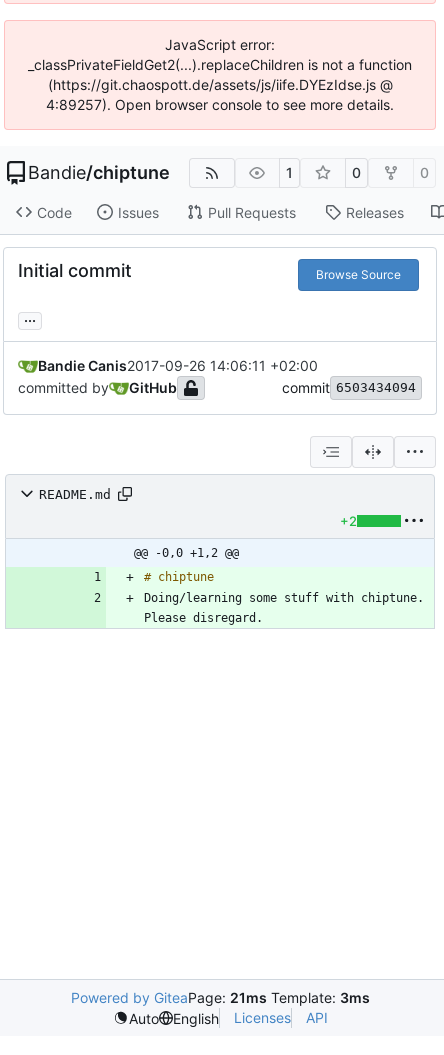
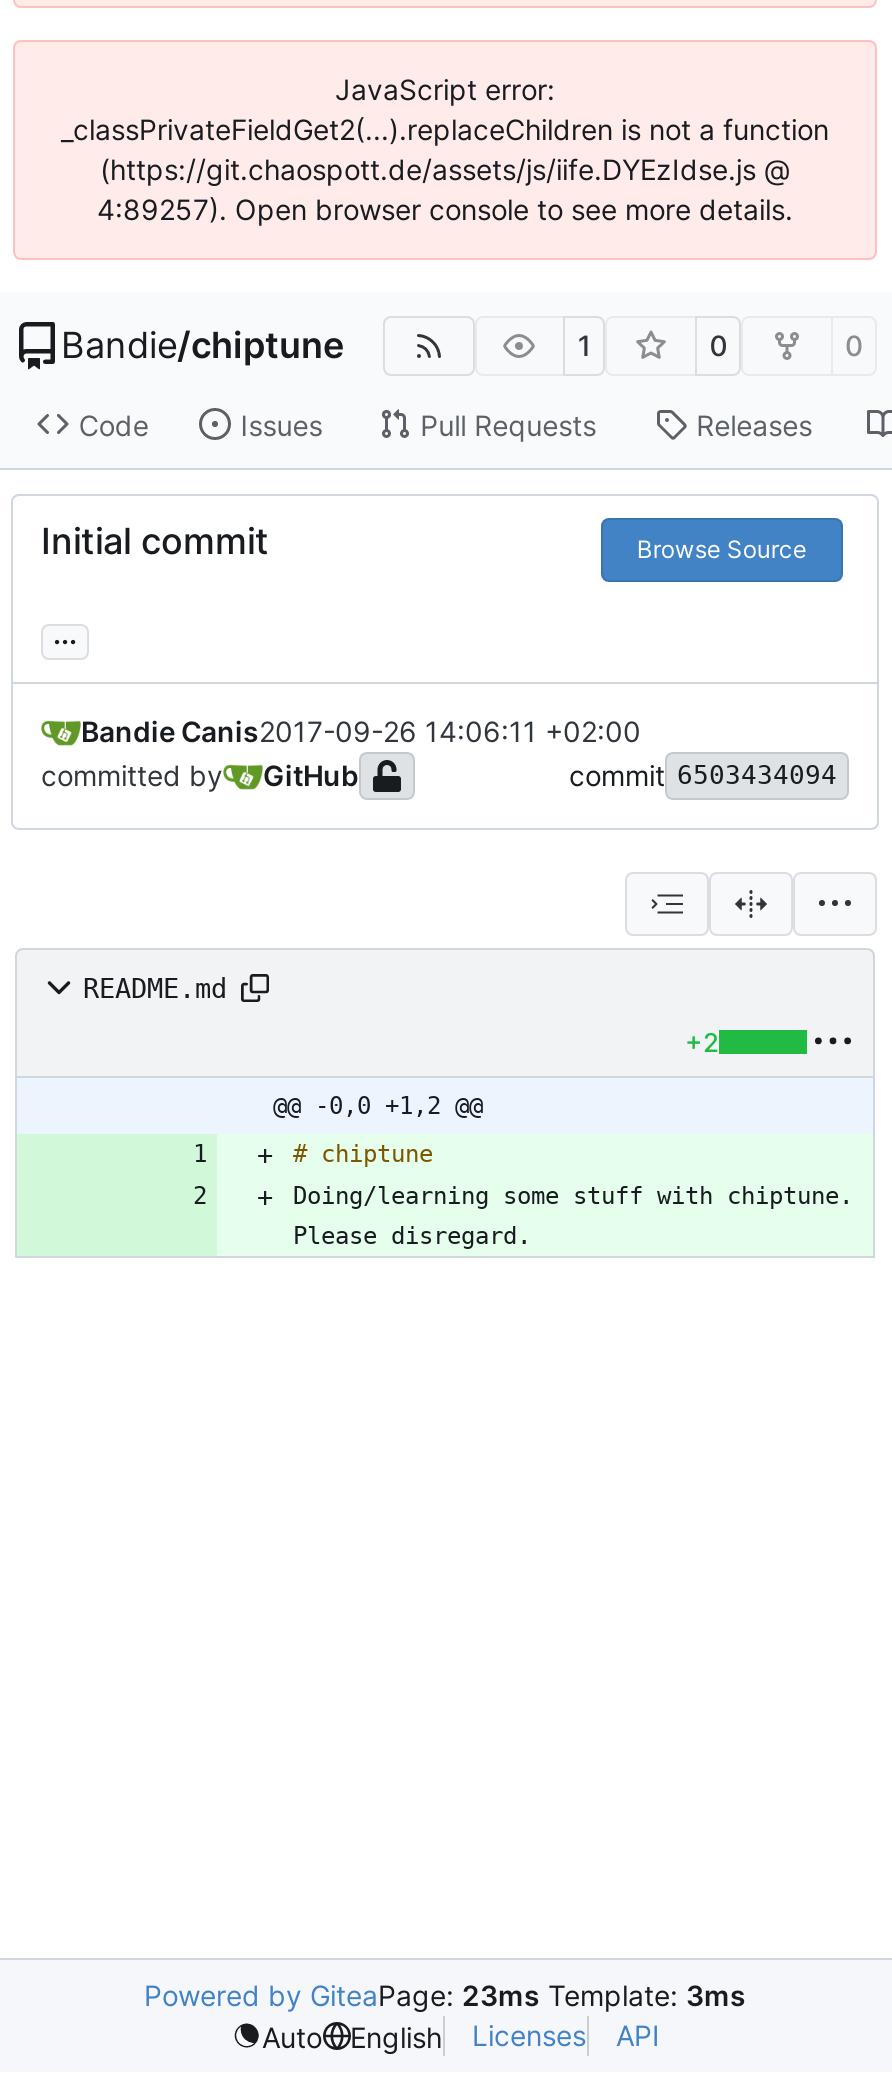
- Powered by GiteaPage: 21ms Template: 3ms
+ Powered by GiteaPage: 23ms Template: 3ms
